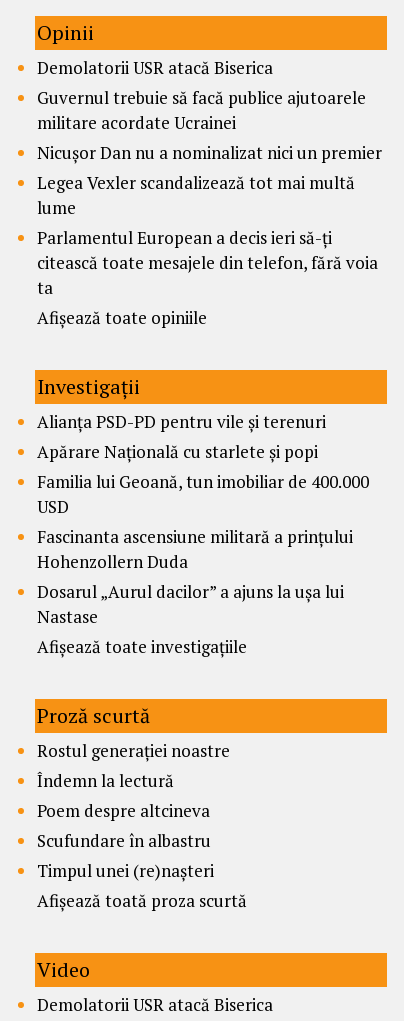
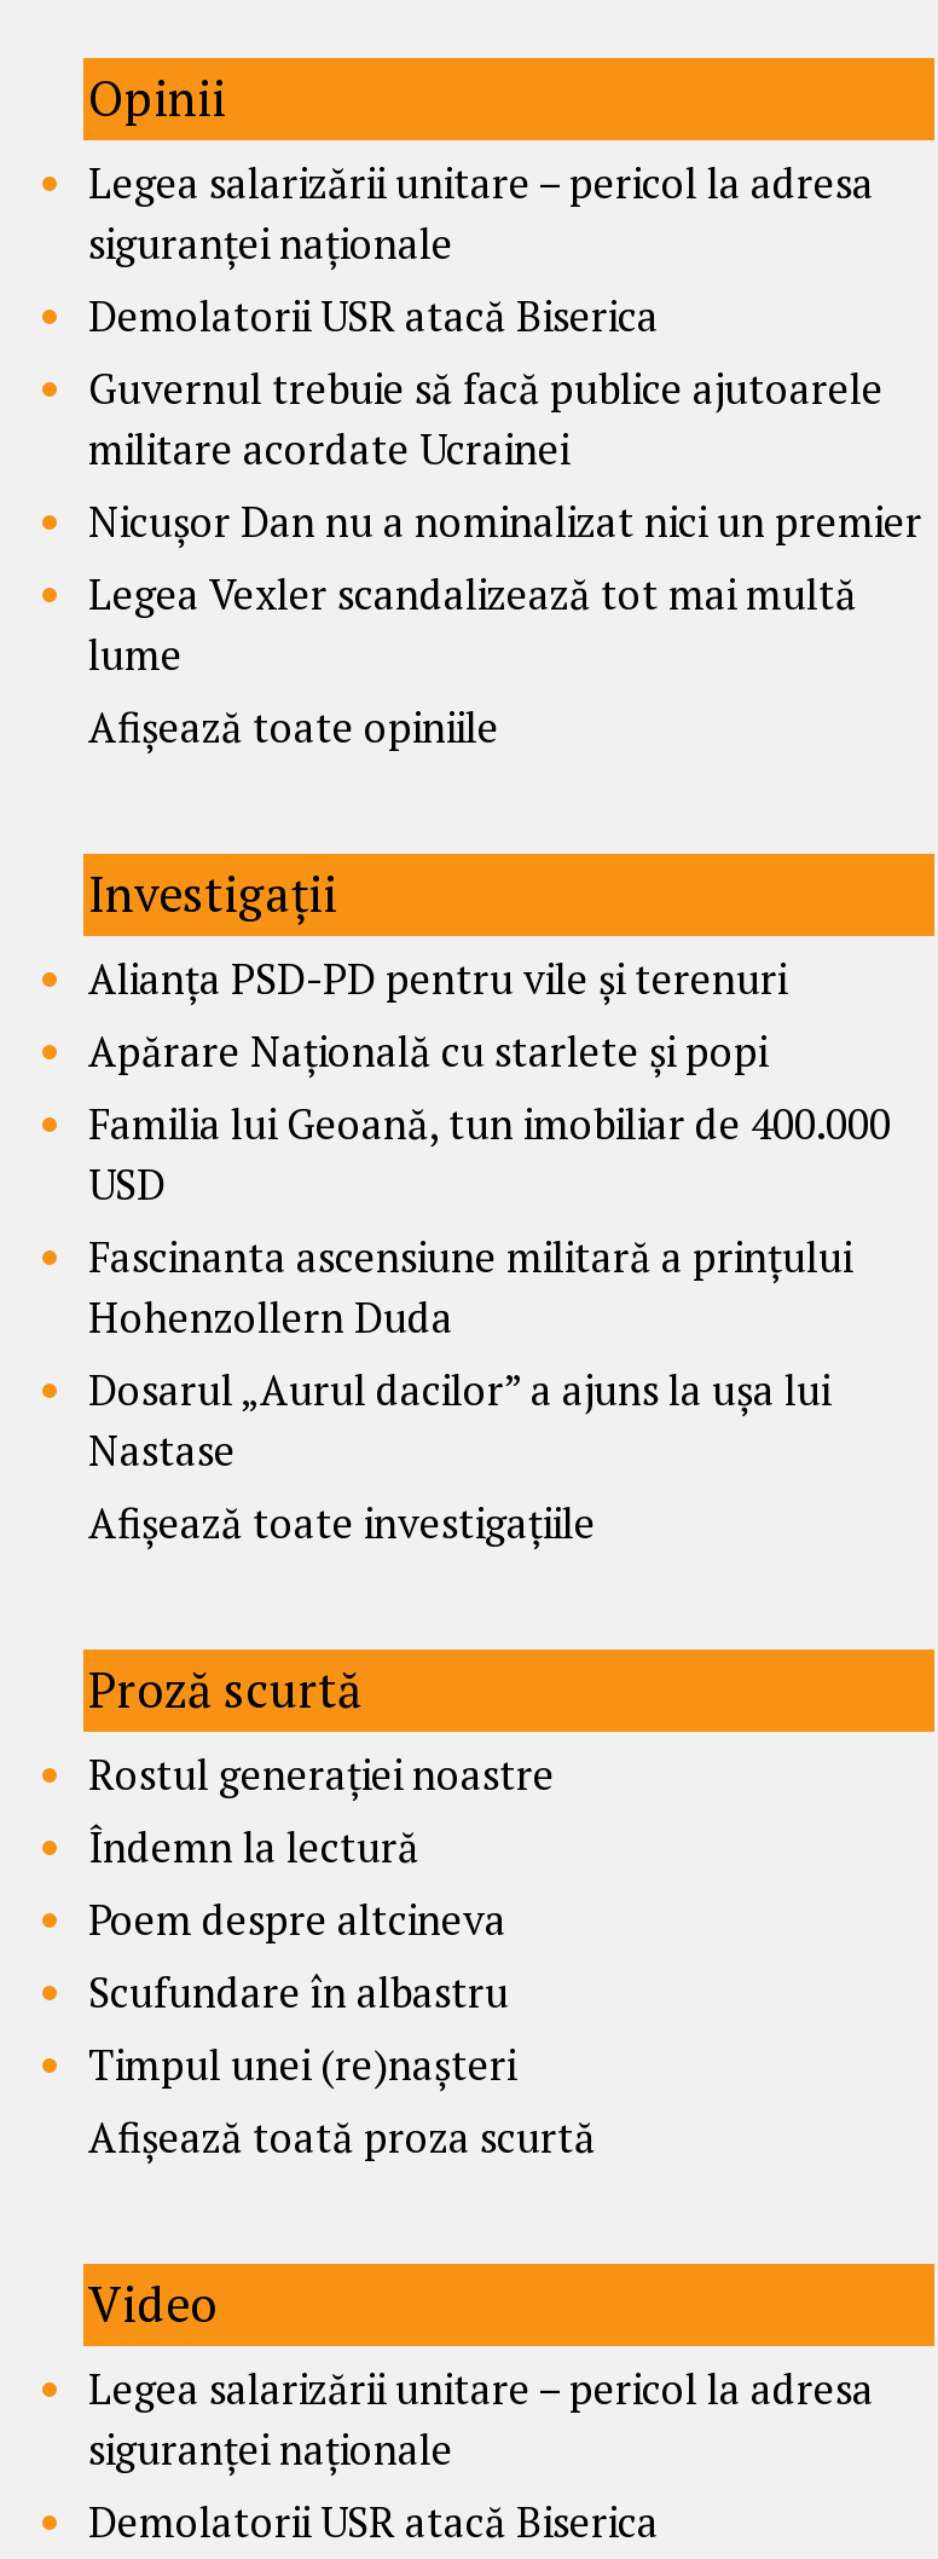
+ Legea salarizării unitare – pericol la adresa
+ siguranței naționale

moved down: Demolatorii USR atacă Biserica | Guvernul trebuie să facă publice ajutoarele | militare acordate Ucrainei | Nicușor Dan nu a nominalizat nici un premier | Legea Vexler scandalizează tot mai multă | lume

- Parlamentul European a decis ieri să-ți
- citească toate mesajele din telefon, fără voia
- ta

moved up: Afișează toate opiniile | Investigații | Alianța PSD-PD pentru vile și terenuri | ... | Afișează toată proza scurtă | Video

+ Legea salarizării unitare – pericol la adresa
+ siguranței naționale
